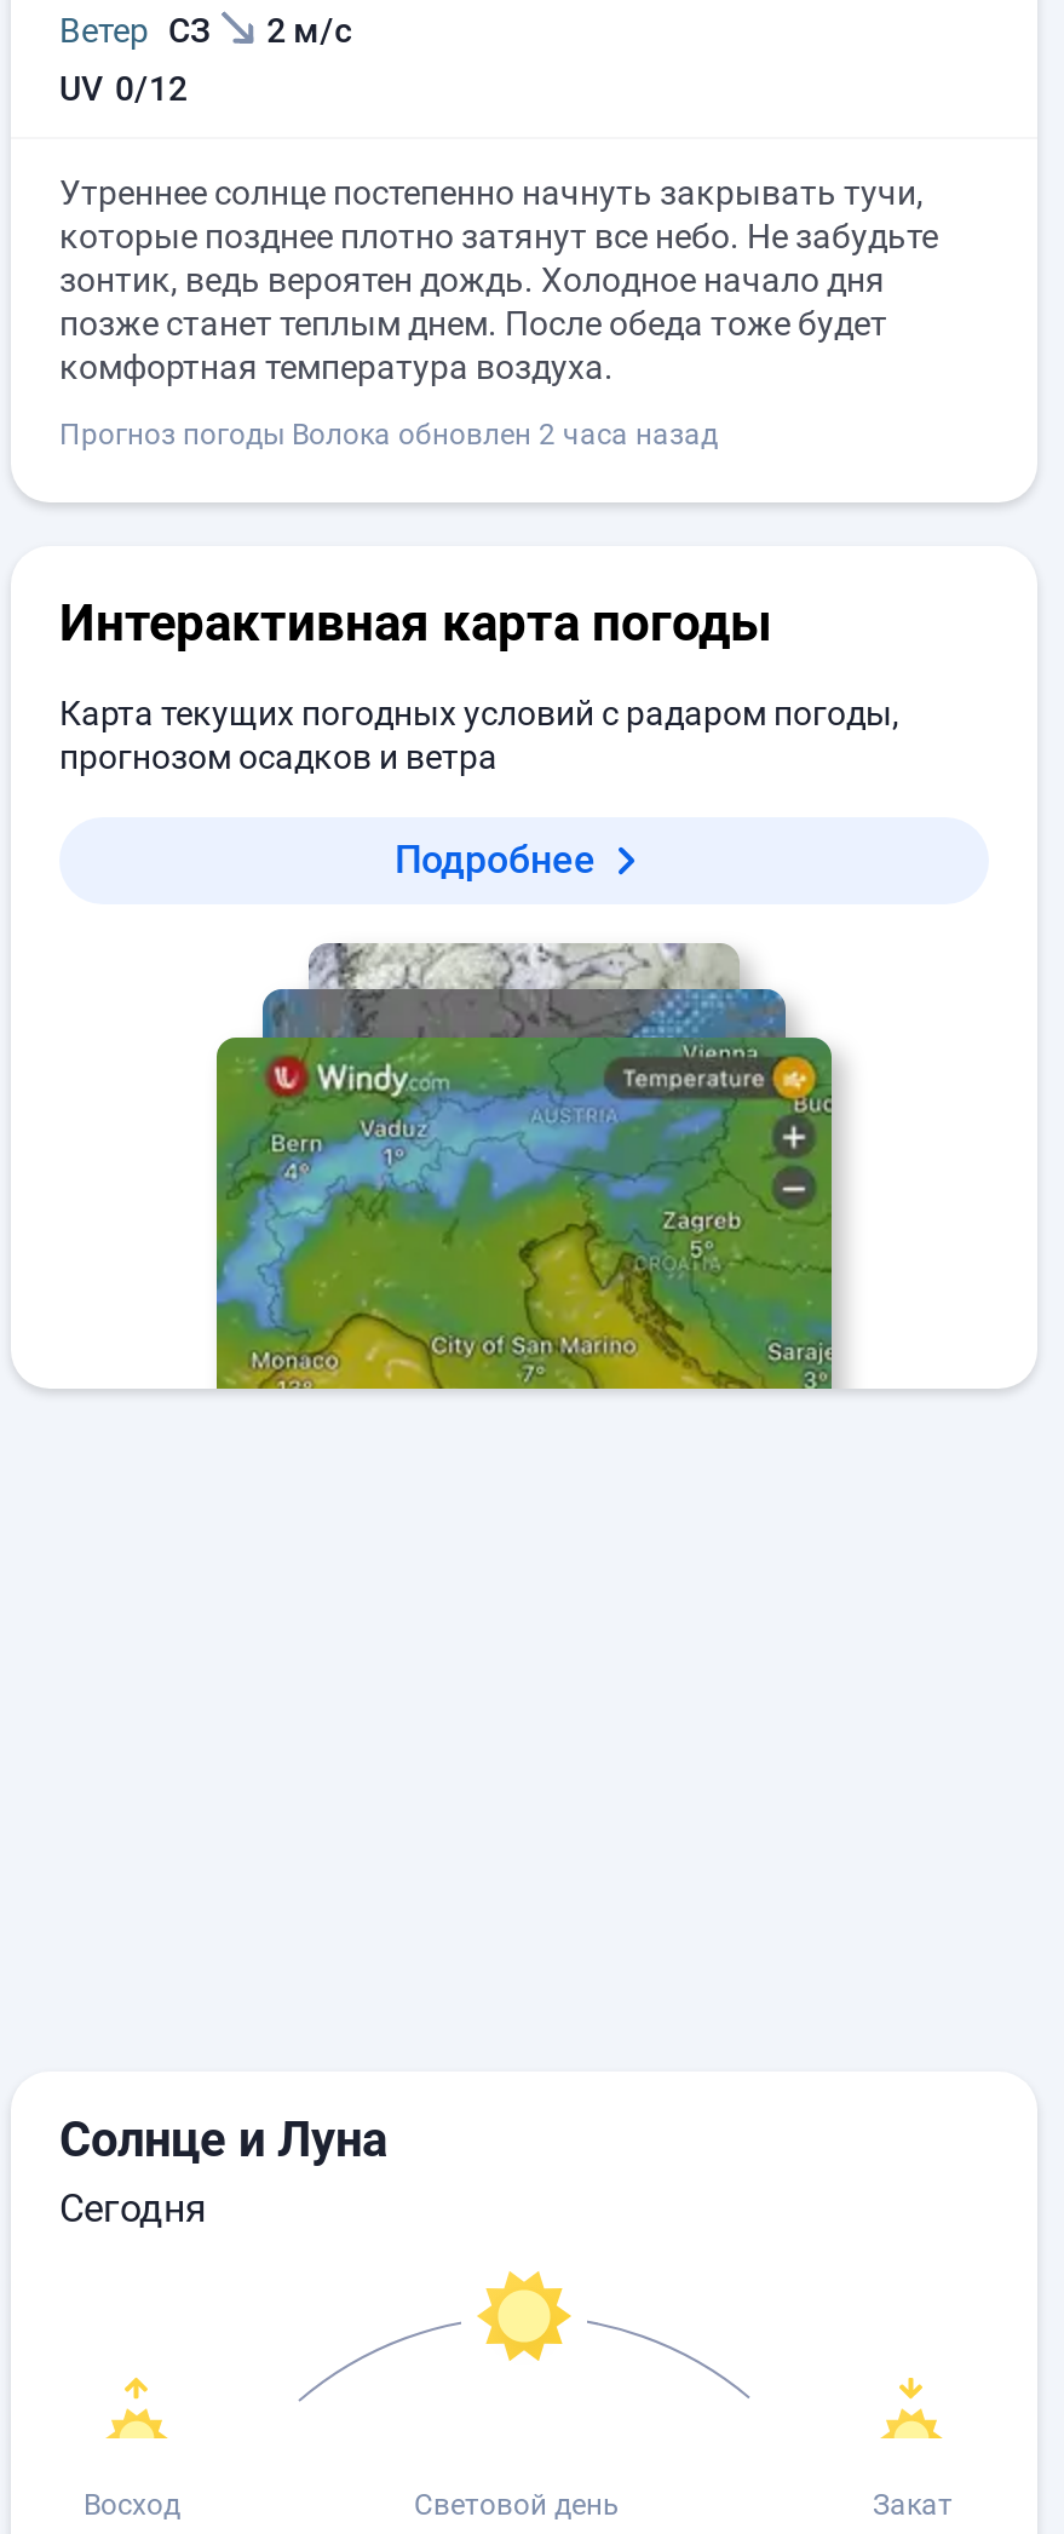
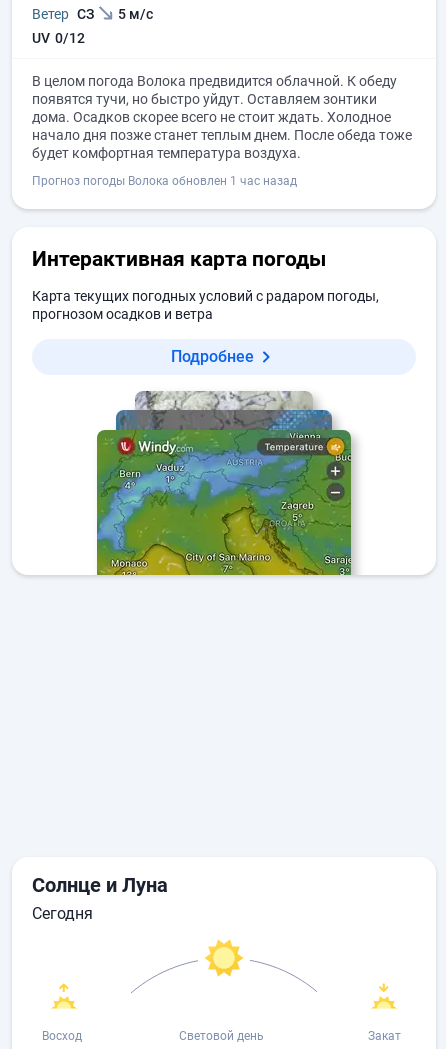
- Ветер СЗ 2 м/с
+ Ветер СЗ 5 м/с

- Утреннее солнце постепенно начнуть закрывать тучи,
- которые позднее плотно затянут все небо. Не забудьте
- зонтик, ведь вероятен дождь. Холодное начало дня
- позже станет теплым днем. После обеда тоже будет
- комфортная температура воздуха.
+ В целом погода Волока предвидится облачной. К обеду
+ появятся тучи, но быстро уйдут. Оставляем зонтики
+ дома. Осадков скорее всего не стоит ждать. Холодное
+ начало дня позже станет теплым днем. После обеда тоже
+ будет комфортная температура воздуха.

- Прогноз погоды Волока обновлен 2 часа назад
+ Прогноз погоды Волока обновлен 1 час назад
